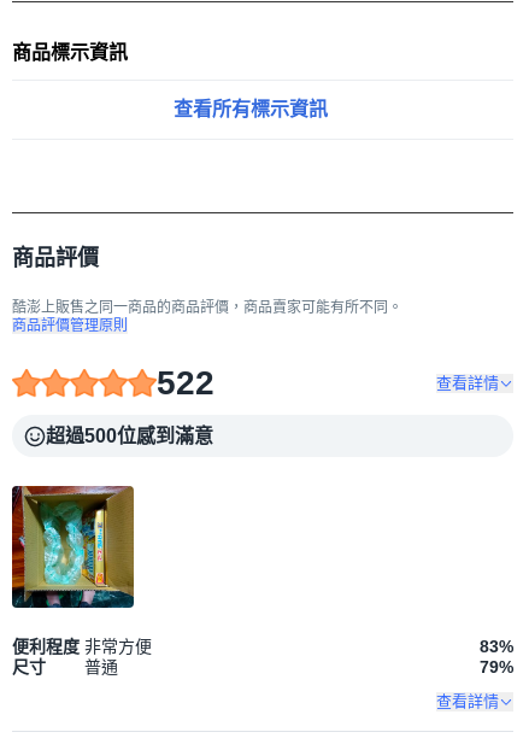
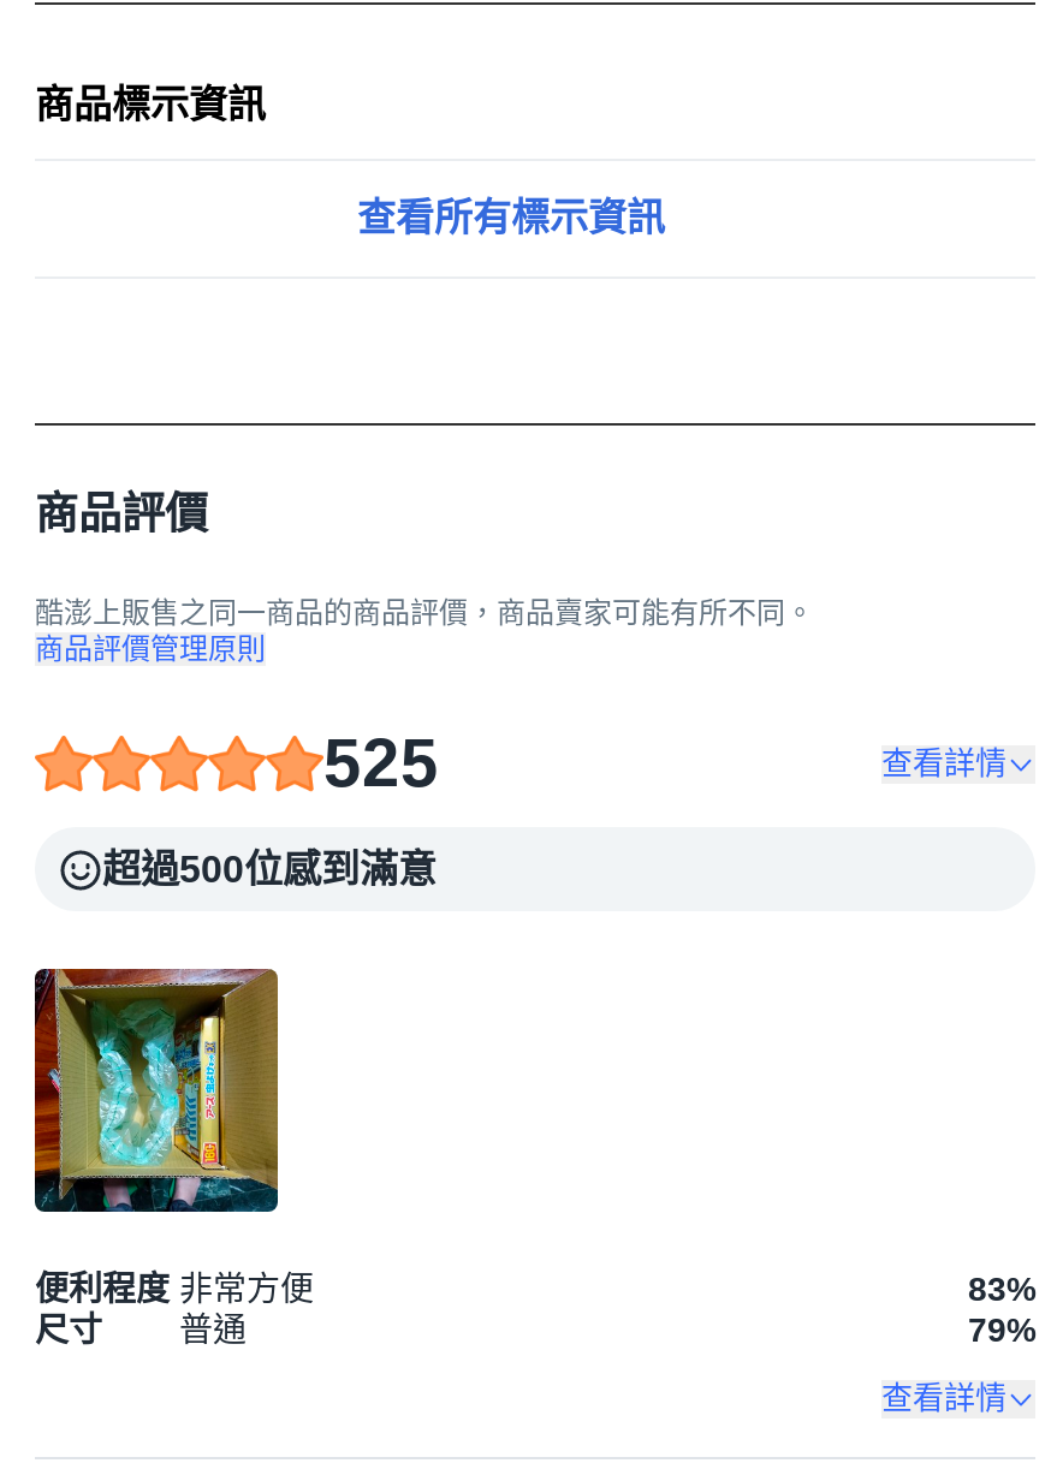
- 522
+ 525
